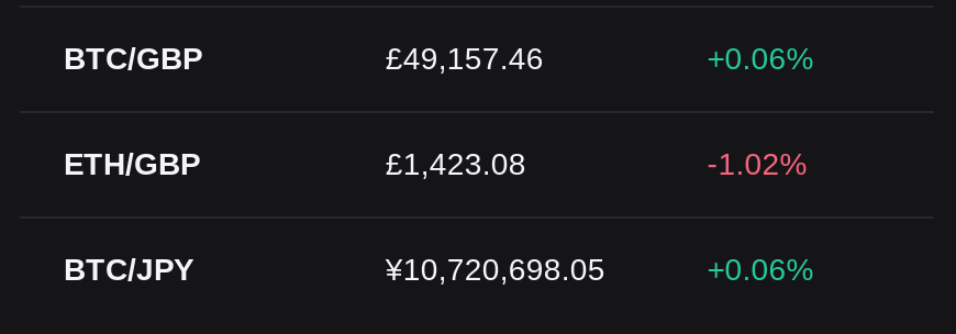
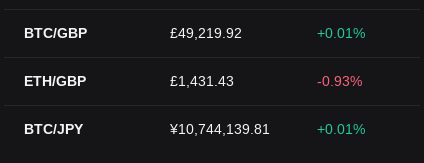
- £49,157.46
+ £49,219.92

- +0.06%
+ +0.01%

- £1,423.08
+ £1,431.43

- -1.02%
+ -0.93%

- ¥10,720,698.05
+ ¥10,744,139.81

- +0.06%
+ +0.01%
